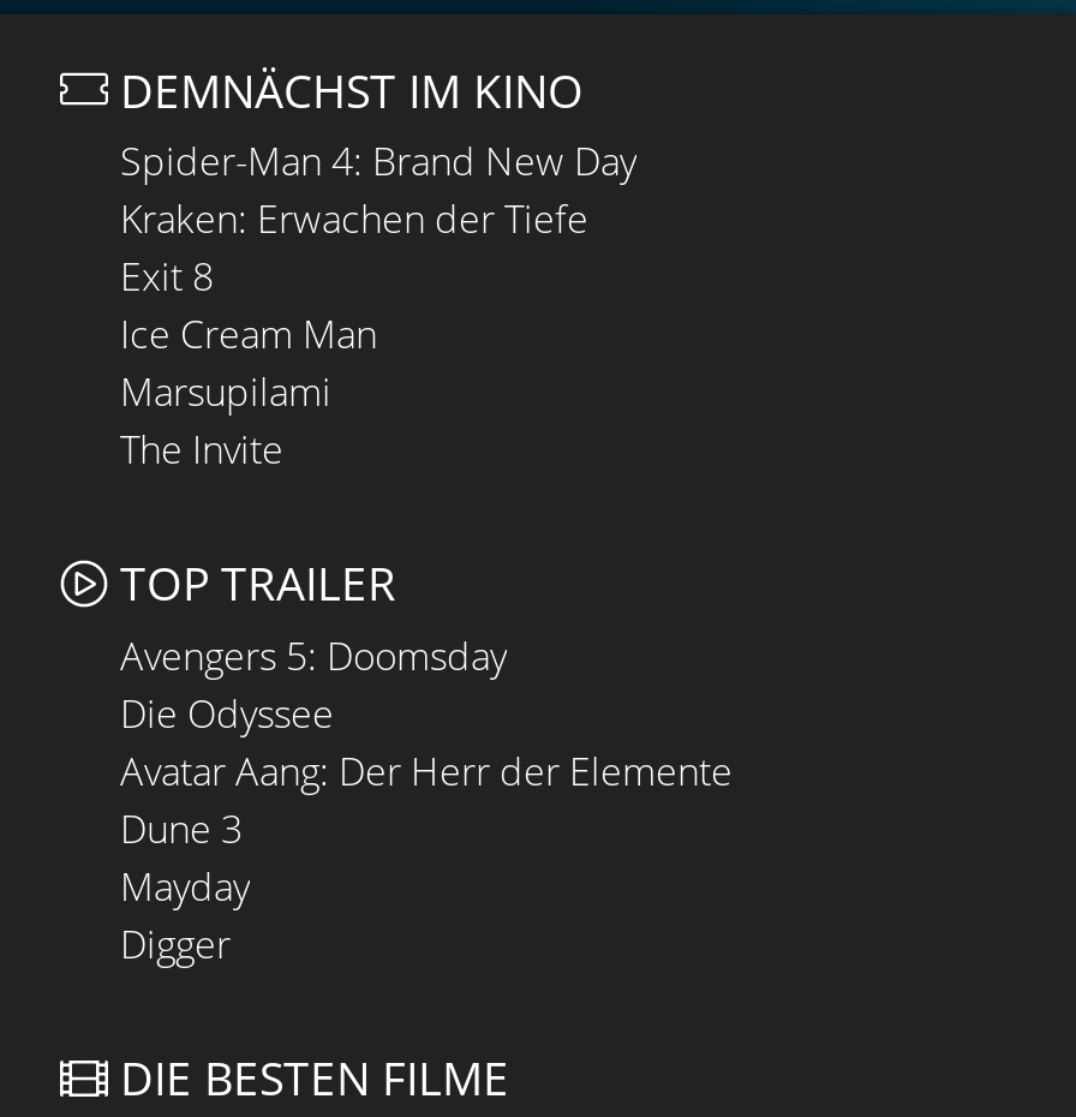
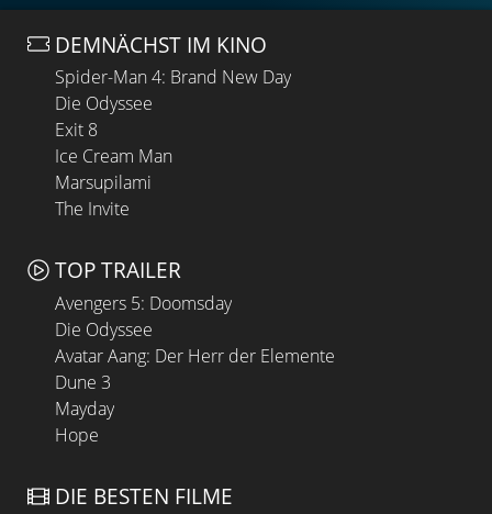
- Kraken: Erwachen der Tiefe
+ Die Odyssee

- Digger
+ Hope
